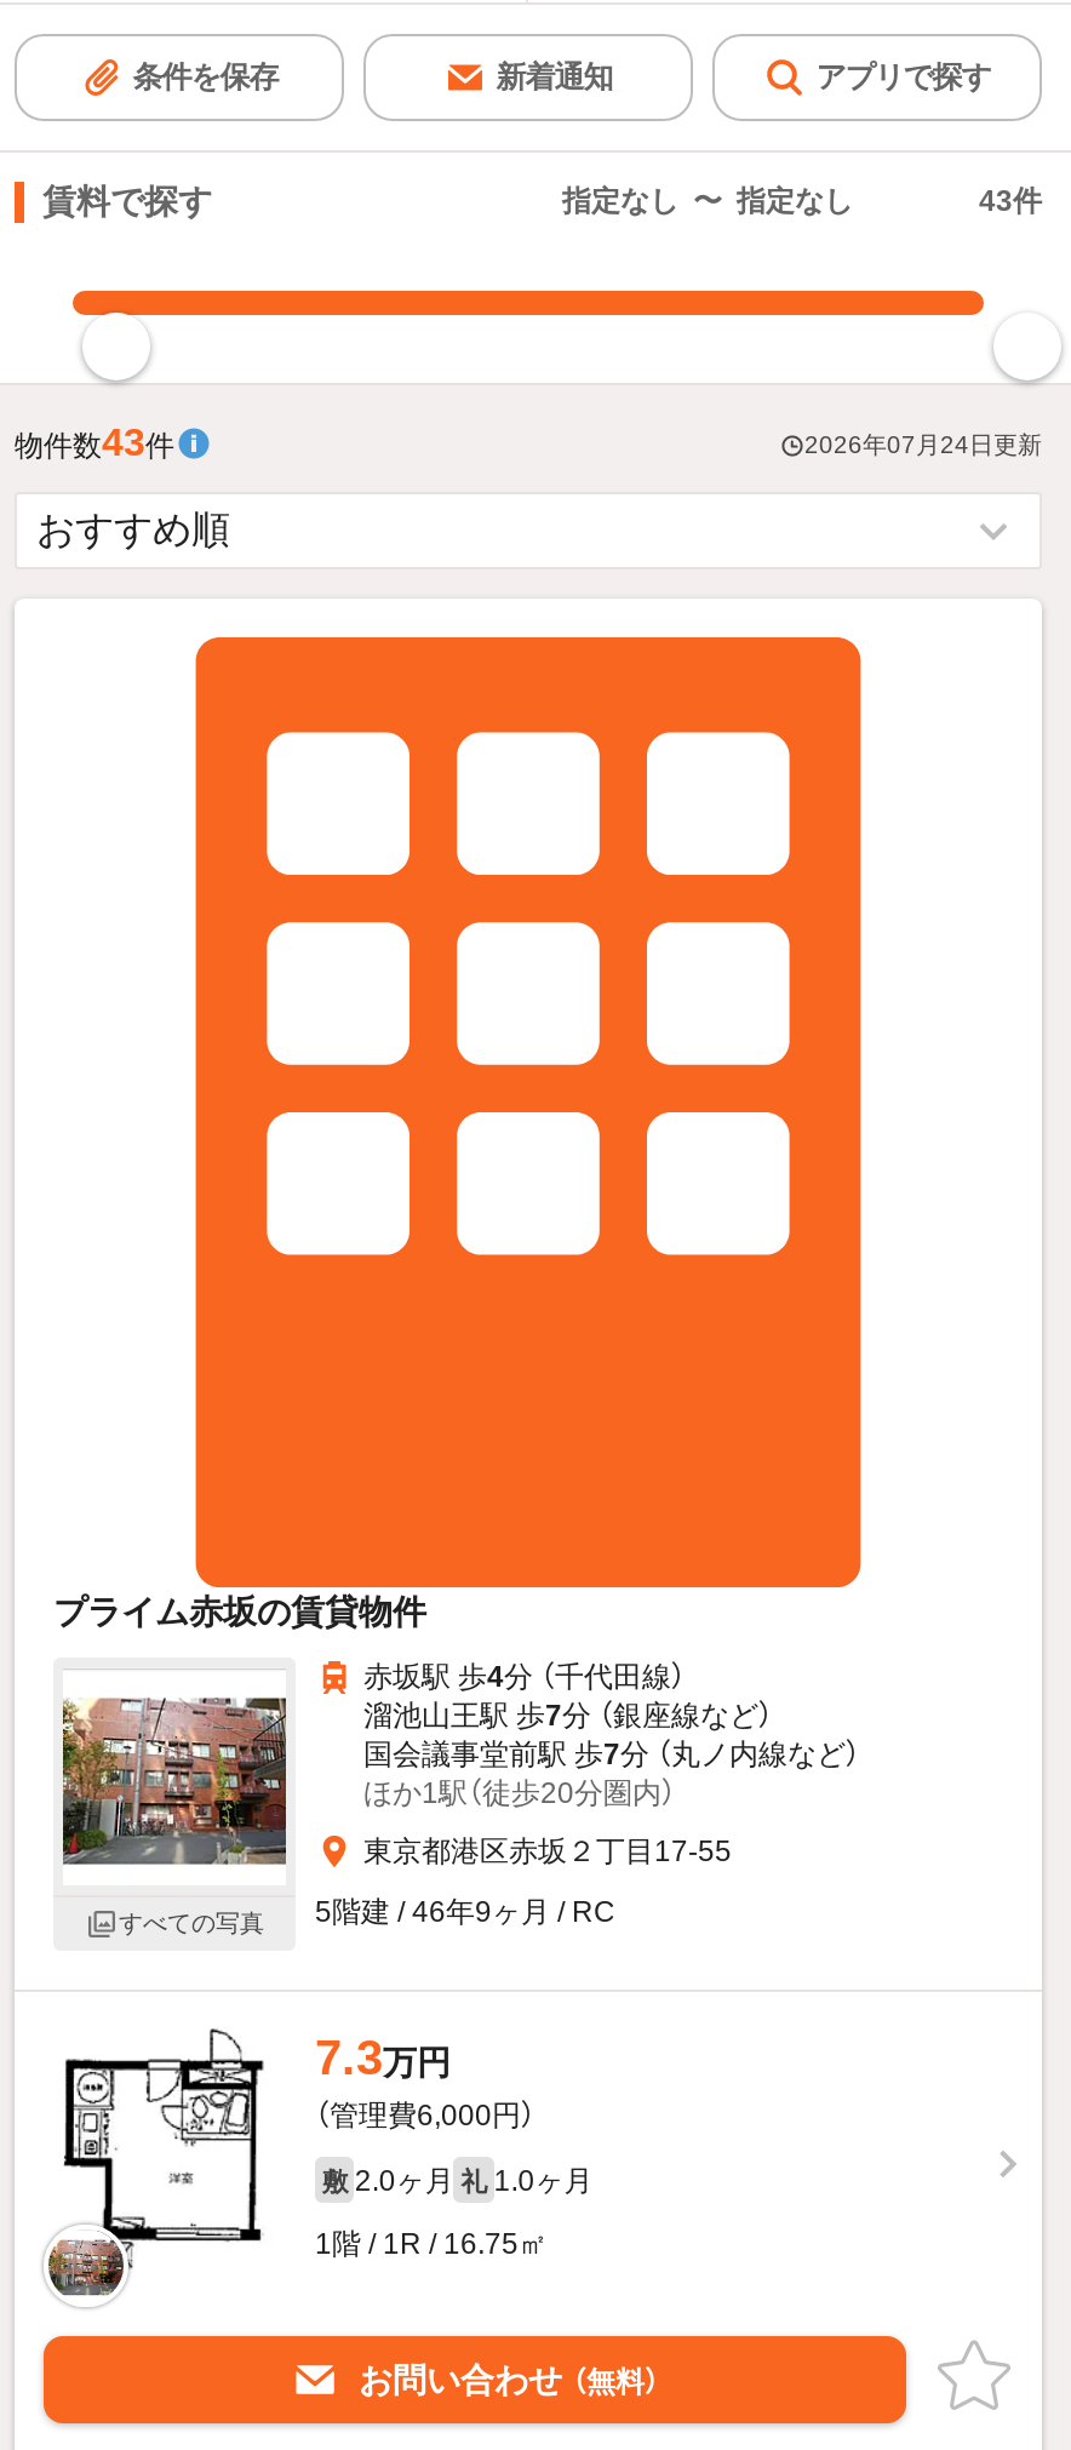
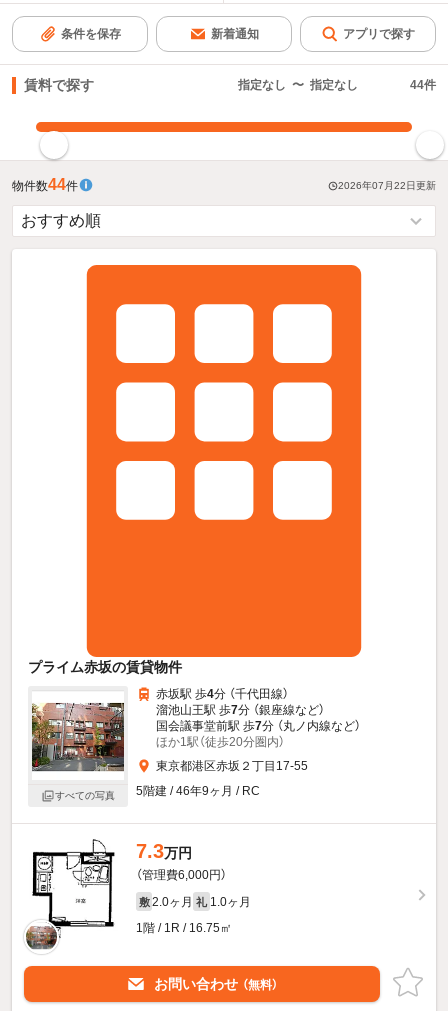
- 43件
+ 44件

- 物件数43件
+ 物件数44件

- 2026年07月24日更新
+ 2026年07月22日更新
